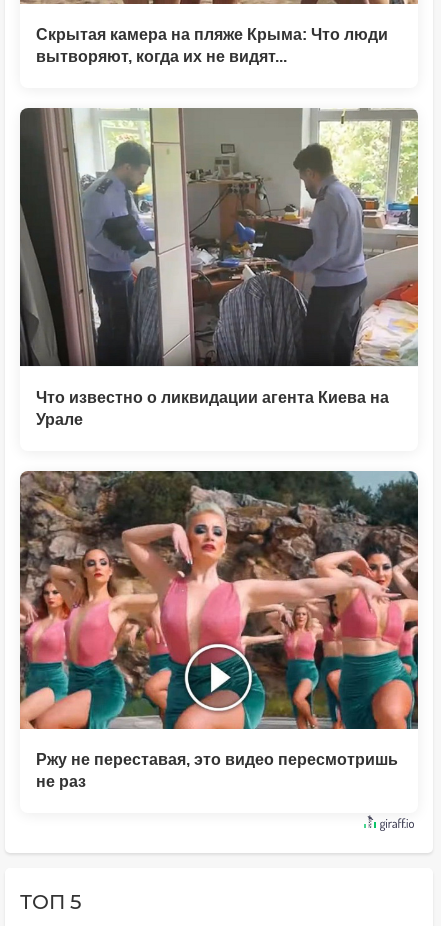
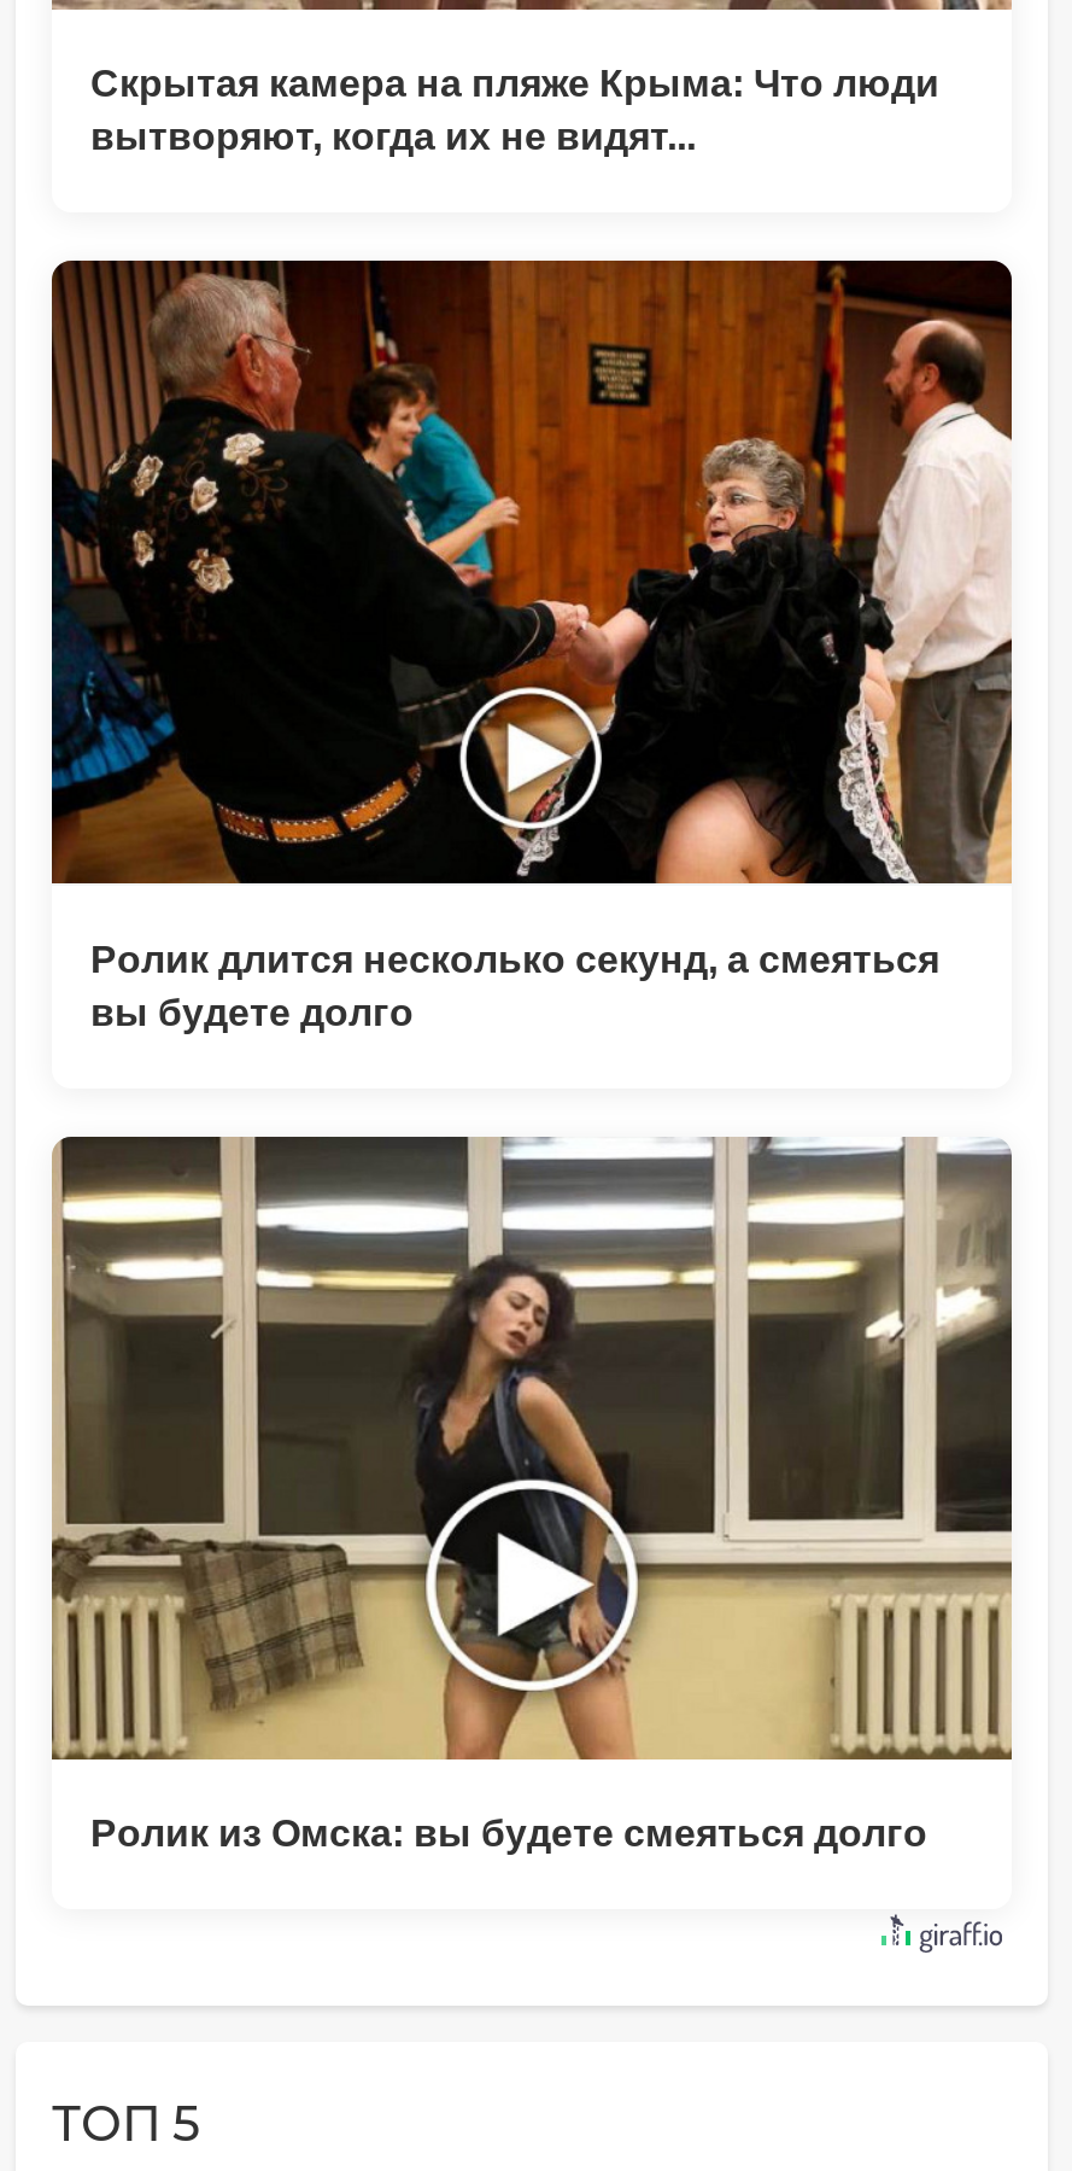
- [image]
- Что известно о ликвидации агента Киева на
- Урале
+ [image]
+ Ролик длится несколько секунд, а смеяться
+ вы будете долго

- [image]
- Ржу не переставая, это видео пересмотришь
- не раз
+ [image]
+ Ролик из Омска: вы будете смеяться долго
